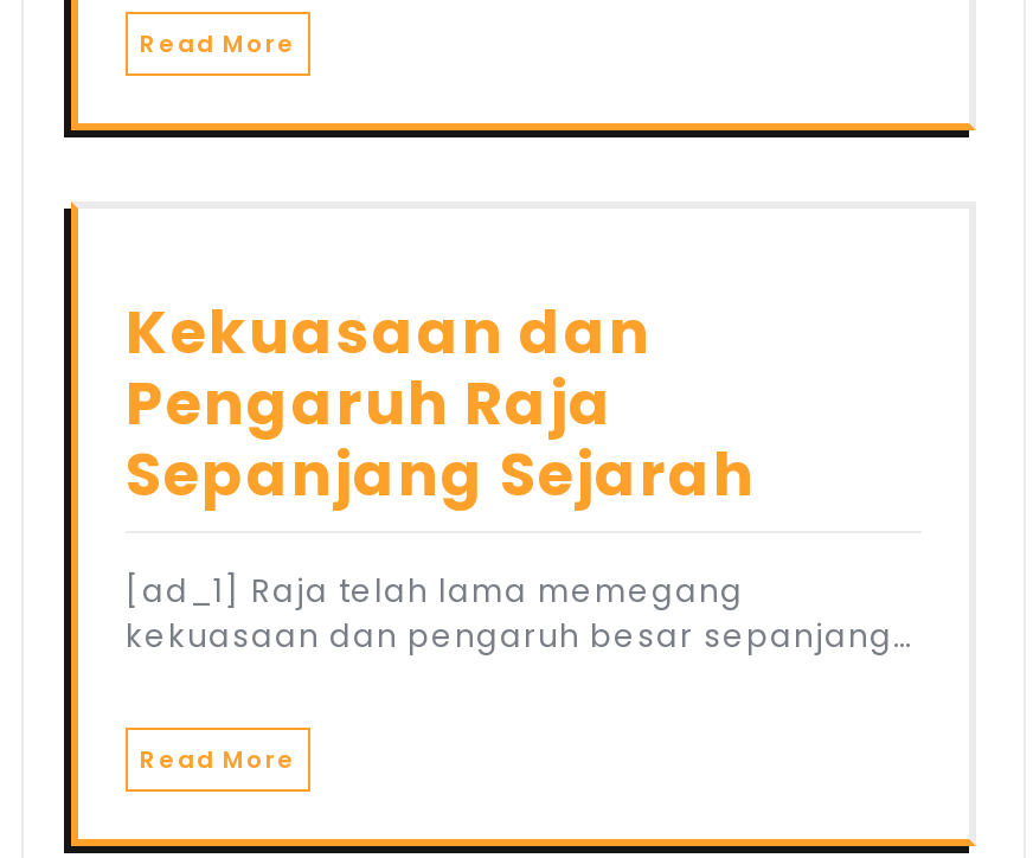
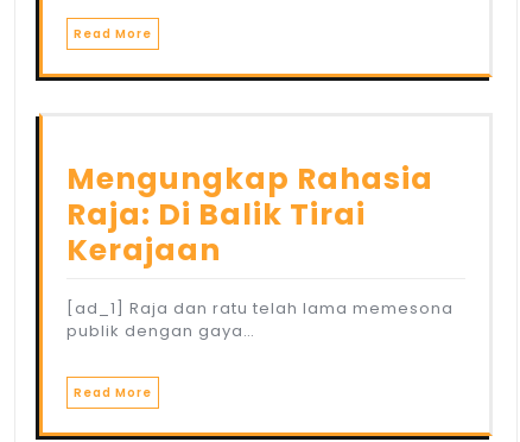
- Kekuasaan dan
- Pengaruh Raja
- Sepanjang Sejarah
+ Mengungkap Rahasia
+ Raja: Di Balik Tirai
+ Kerajaan

- [ad_1] Raja telah lama memegang
- kekuasaan dan pengaruh besar sepanjang…
+ [ad_1] Raja dan ratu telah lama memesona
+ publik dengan gaya…
